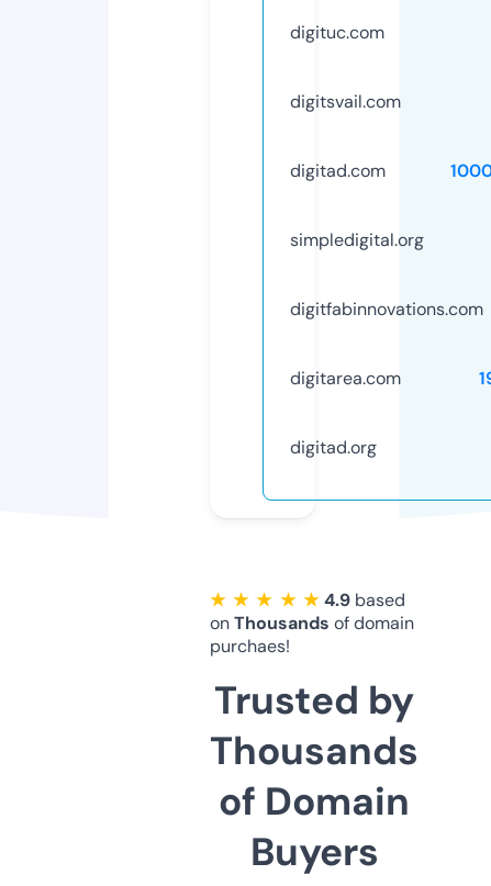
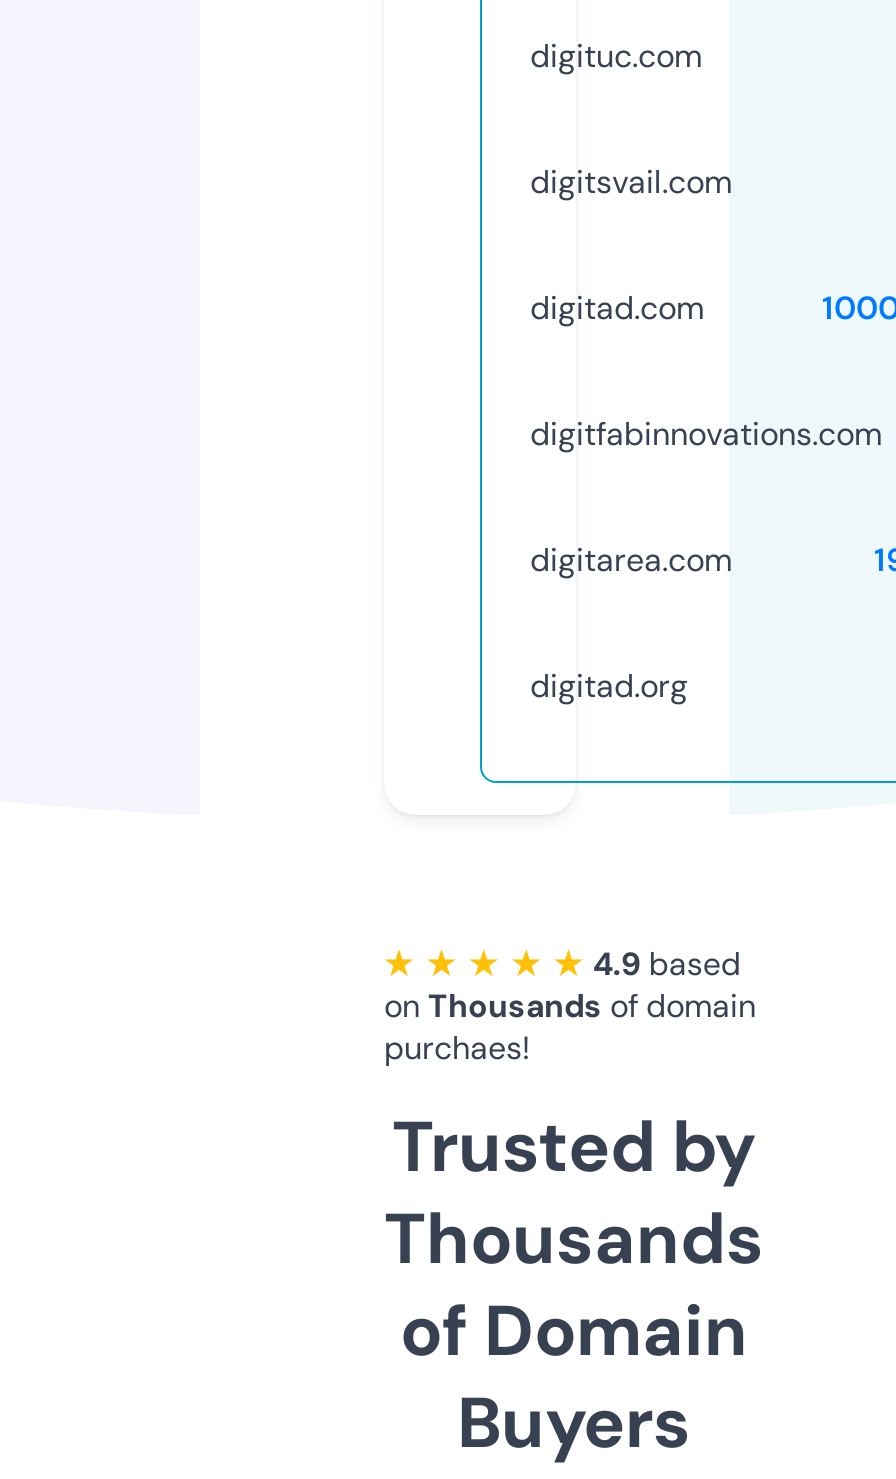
- simpledigital.org
